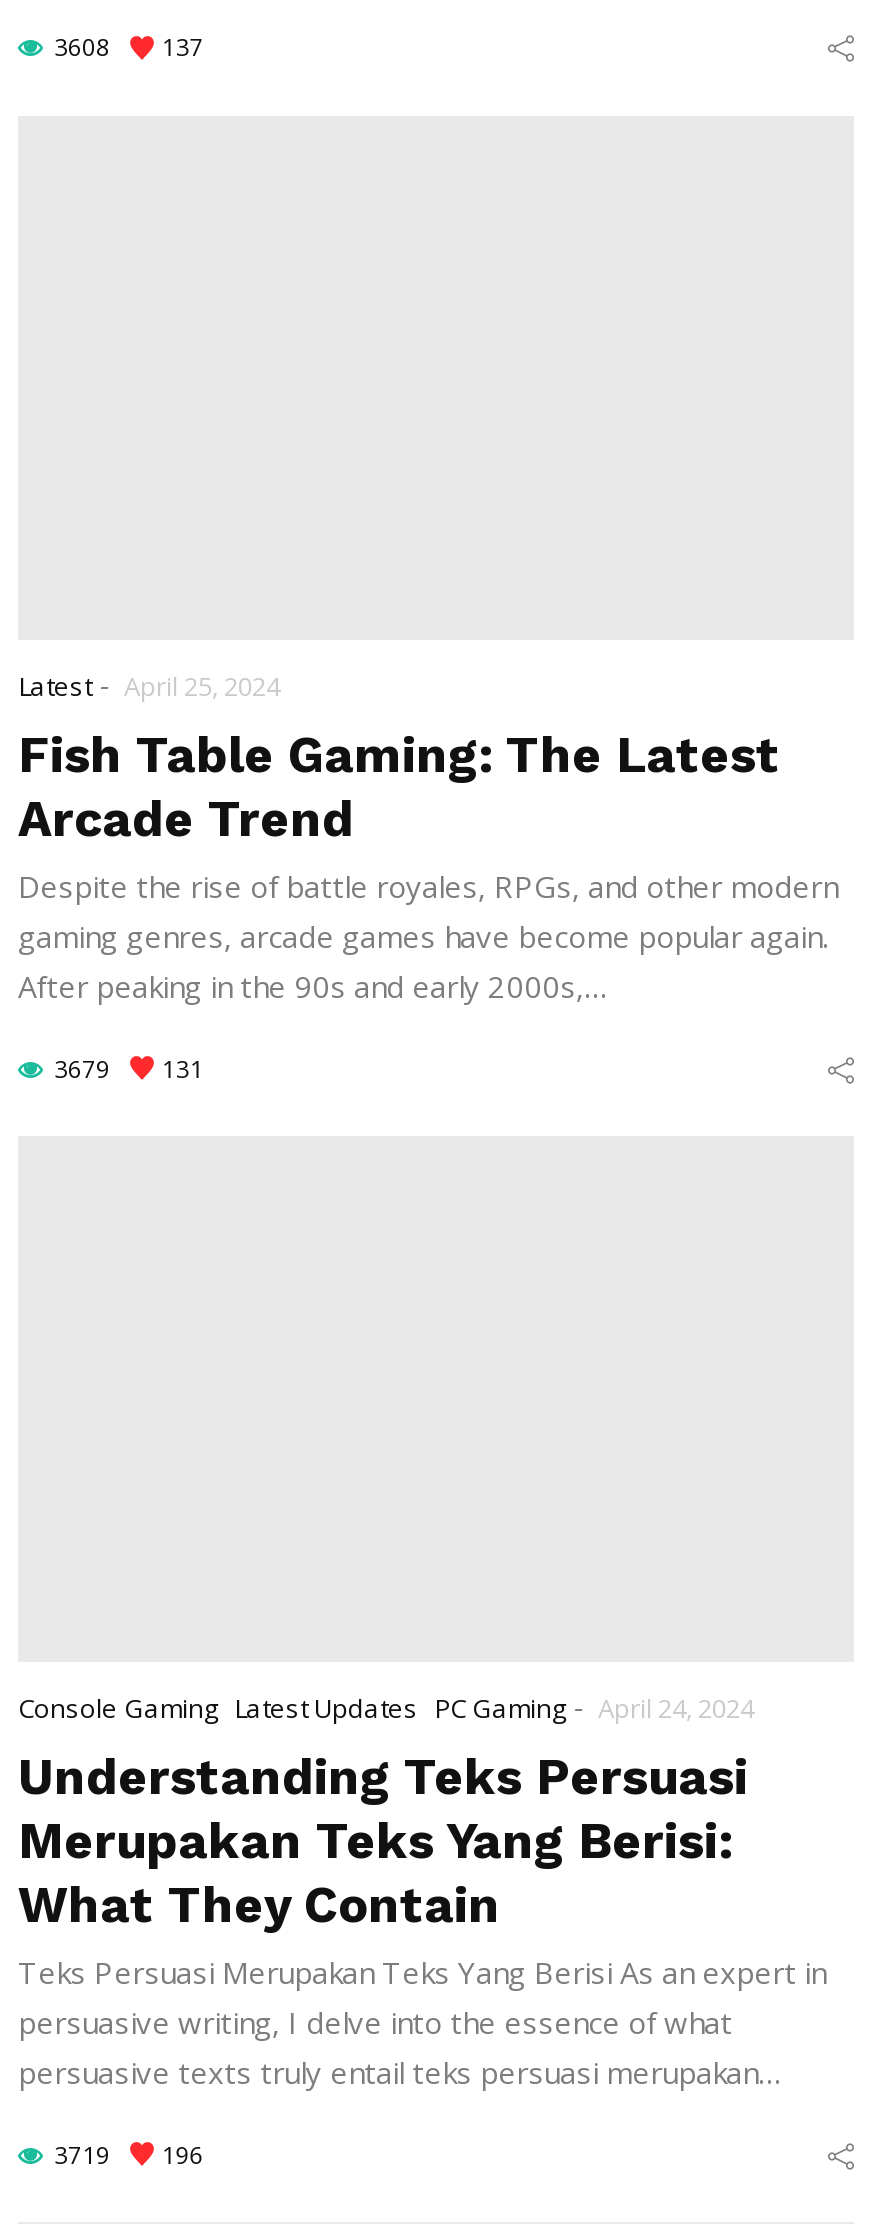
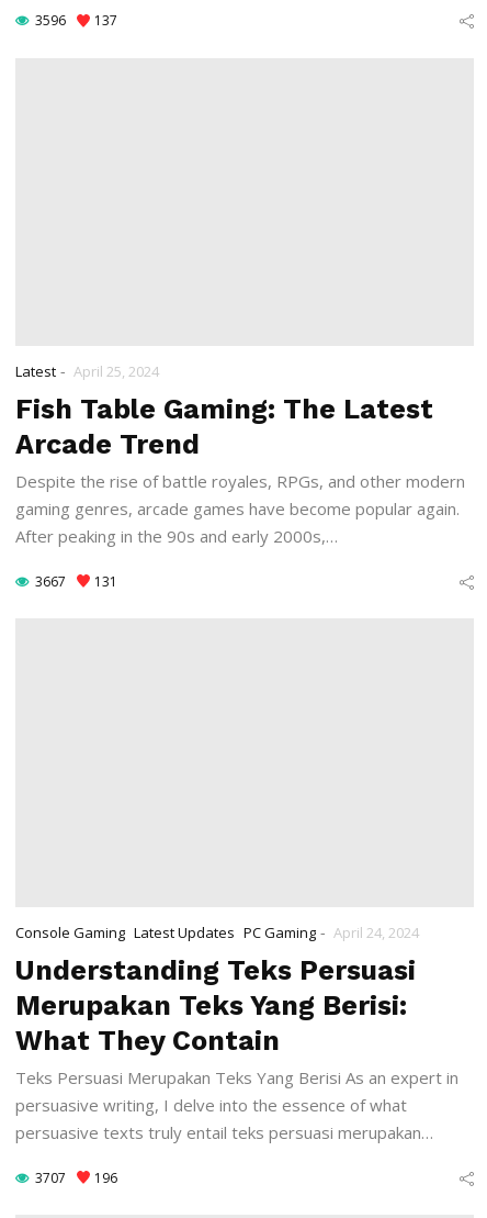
- 3608 137
+ 3596 137

- 3679 131
+ 3667 131

- 3719 196
+ 3707 196
